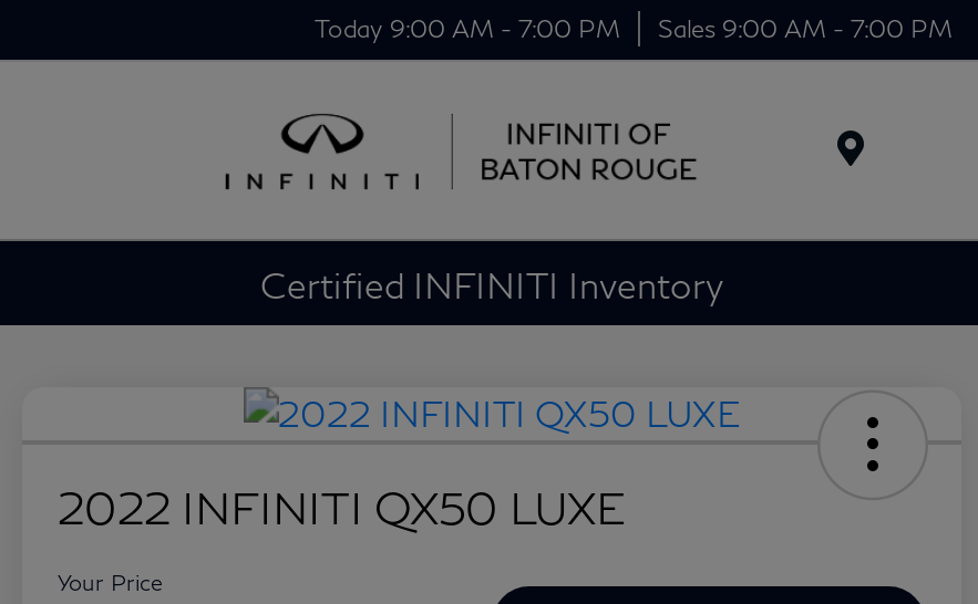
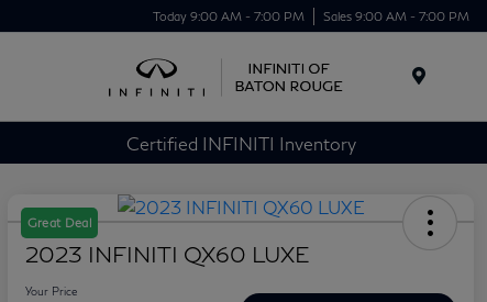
- 2022 INFINITI QX50 LUXE
+ Great Deal
+ 2023 INFINITI QX60 LUXE
